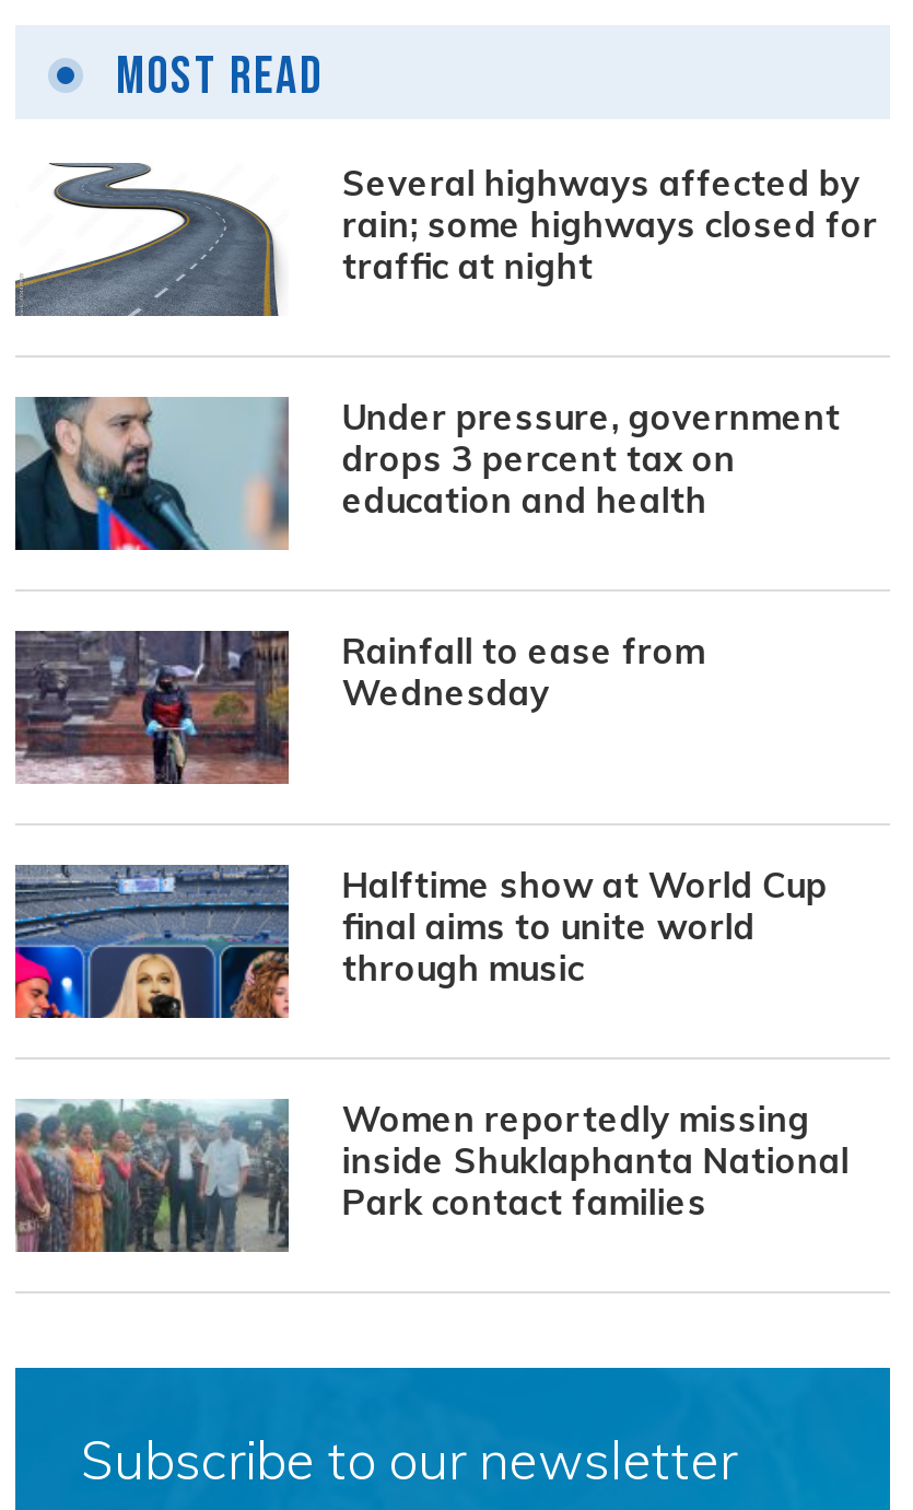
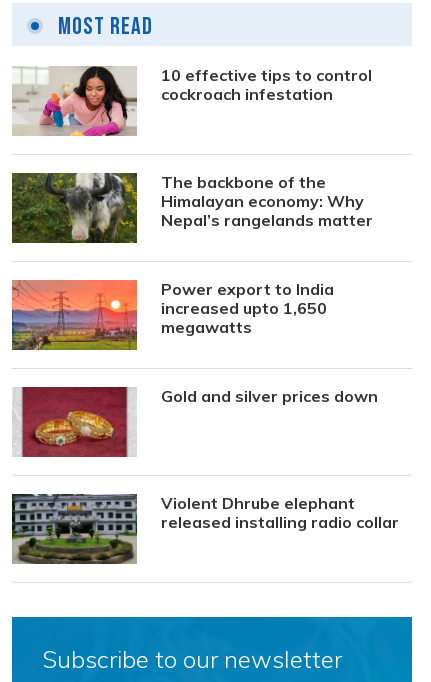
- [image]
- Several highways affected by
- rain; some highways closed for
- traffic at night
+ [image]
+ 10 effective tips to control
+ cockroach infestation

- [image]
- Under pressure, government
- drops 3 percent tax on
- education and health
+ [image]
+ The backbone of the
+ Himalayan economy: Why
+ Nepal’s rangelands matter

- [image]
- Rainfall to ease from
- Wednesday
+ [image]
+ Power export to India
+ increased upto 1,650
+ megawatts

- [image]
- Halftime show at World Cup
- final aims to unite world
- through music
+ [image]
+ Gold and silver prices down

- [image]
- Women reportedly missing
- inside Shuklaphanta National
- Park contact families
+ [image]
+ Violent Dhrube elephant
+ released installing radio collar
